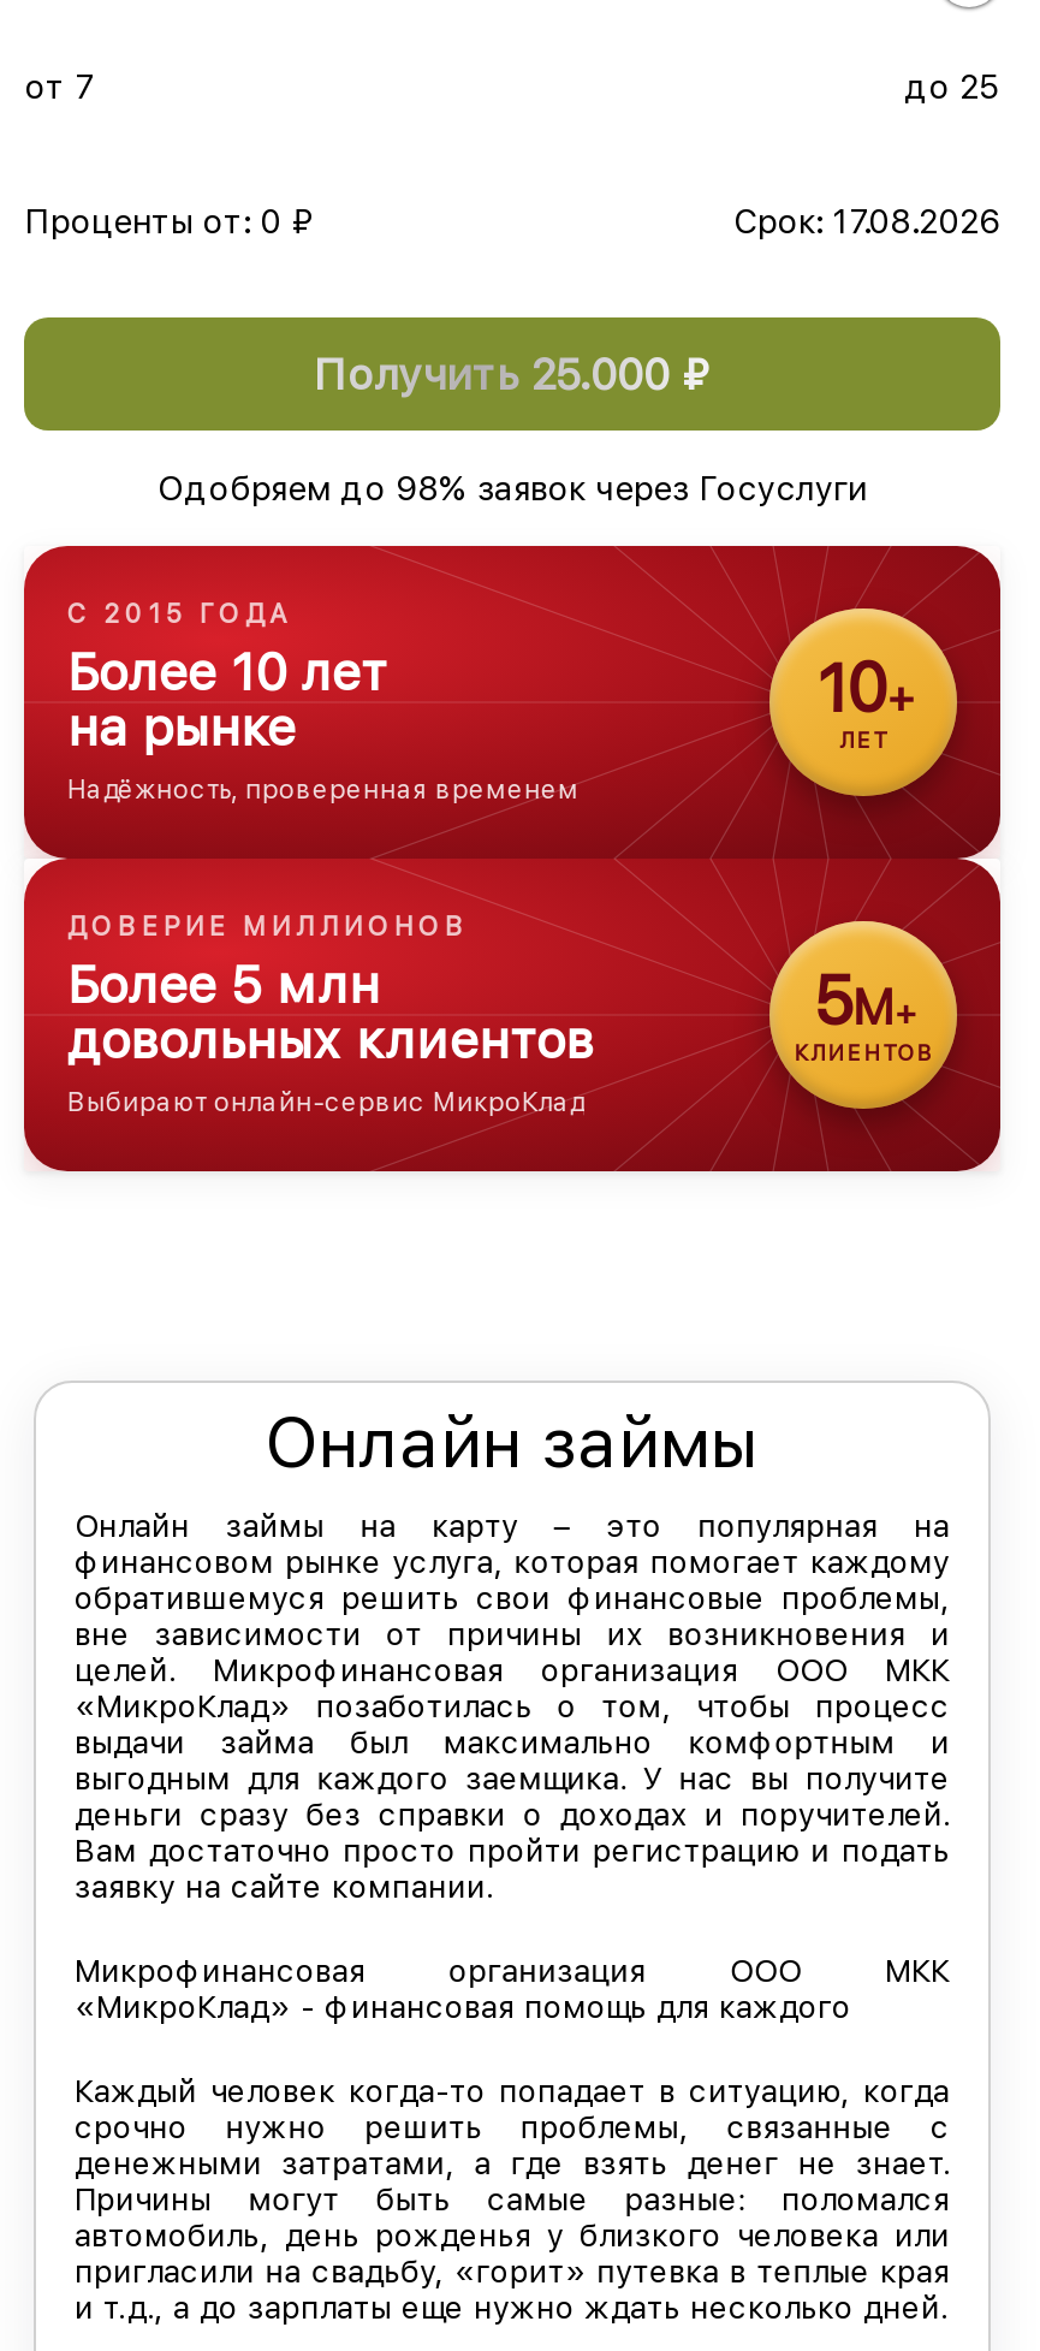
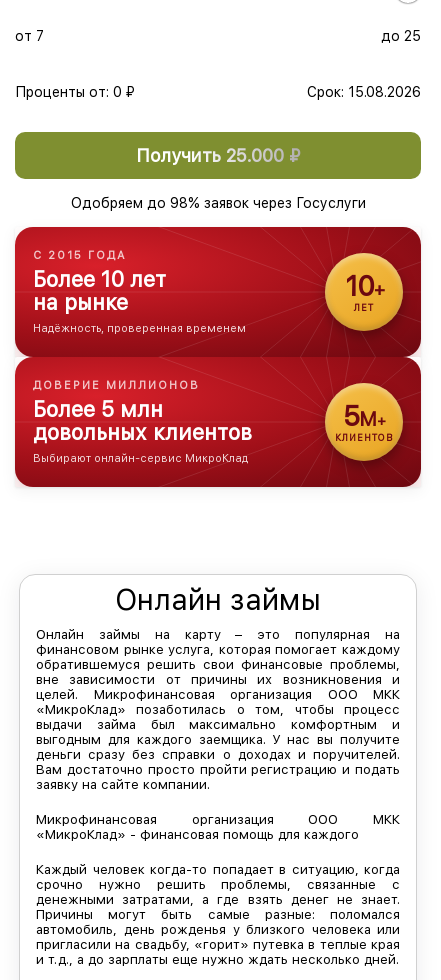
- Срок: 17.08.2026
+ Срок: 15.08.2026
